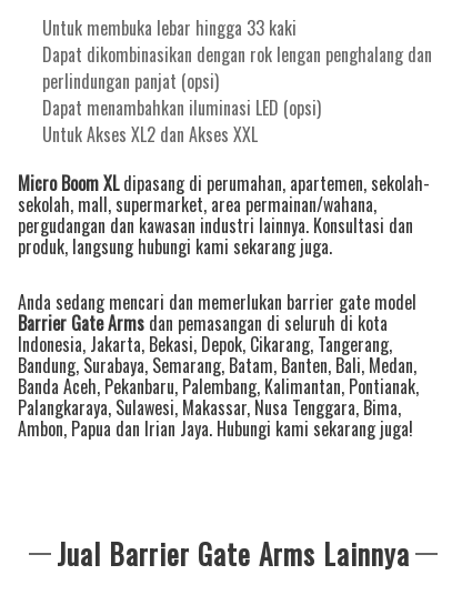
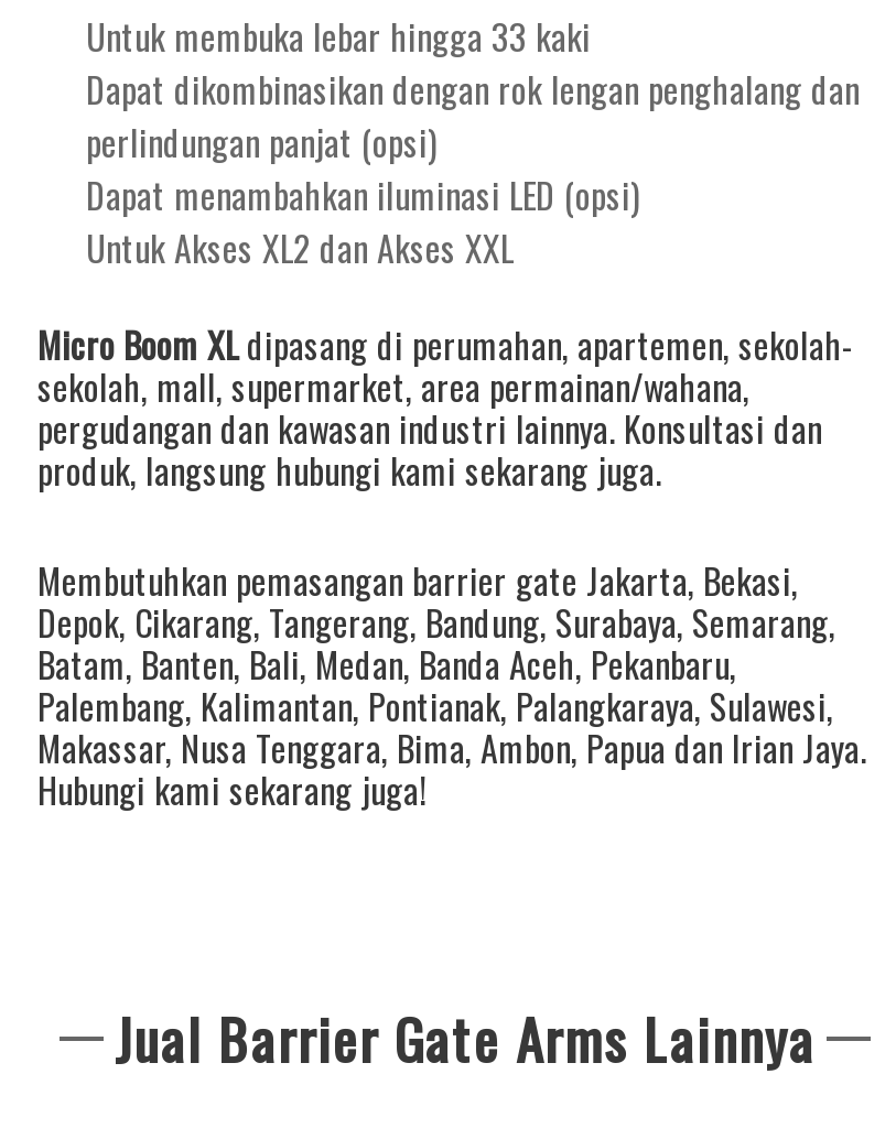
- Anda sedang mencari dan memerlukan barrier gate model
- Barrier Gate Armsdan pemasangan di seluruh di kota
- Indonesia,Jakarta, Bekasi,Depok,Cikarang,Tangerang,
- Bandung,Surabaya,Semarang,Batam,Banten,Bali,Medan,
- Banda Aceh,Pekanbaru,Palembang,Kalimantan,Pontianak,
- Palangkaraya,Sulawesi, Makassar,Nusa Tenggara,Bima,
- Ambon,Papua danIrian Jaya. Hubungi kami sekarang juga!
+ Membutuhkan pemasangan barrier gate Jakarta, Bekasi,
+ Depok,Cikarang,Tangerang,Bandung,Surabaya,Semarang,
+ Batam,Banten,Bali,Medan,Banda Aceh,Pekanbaru,
+ Palembang,Kalimantan,Pontianak,Palangkaraya,Sulawesi,
+ Makassar,Nusa Tenggara,Bima,Ambon,PapuadanIrian Jaya.
+ Hubungi kami sekarang juga!
